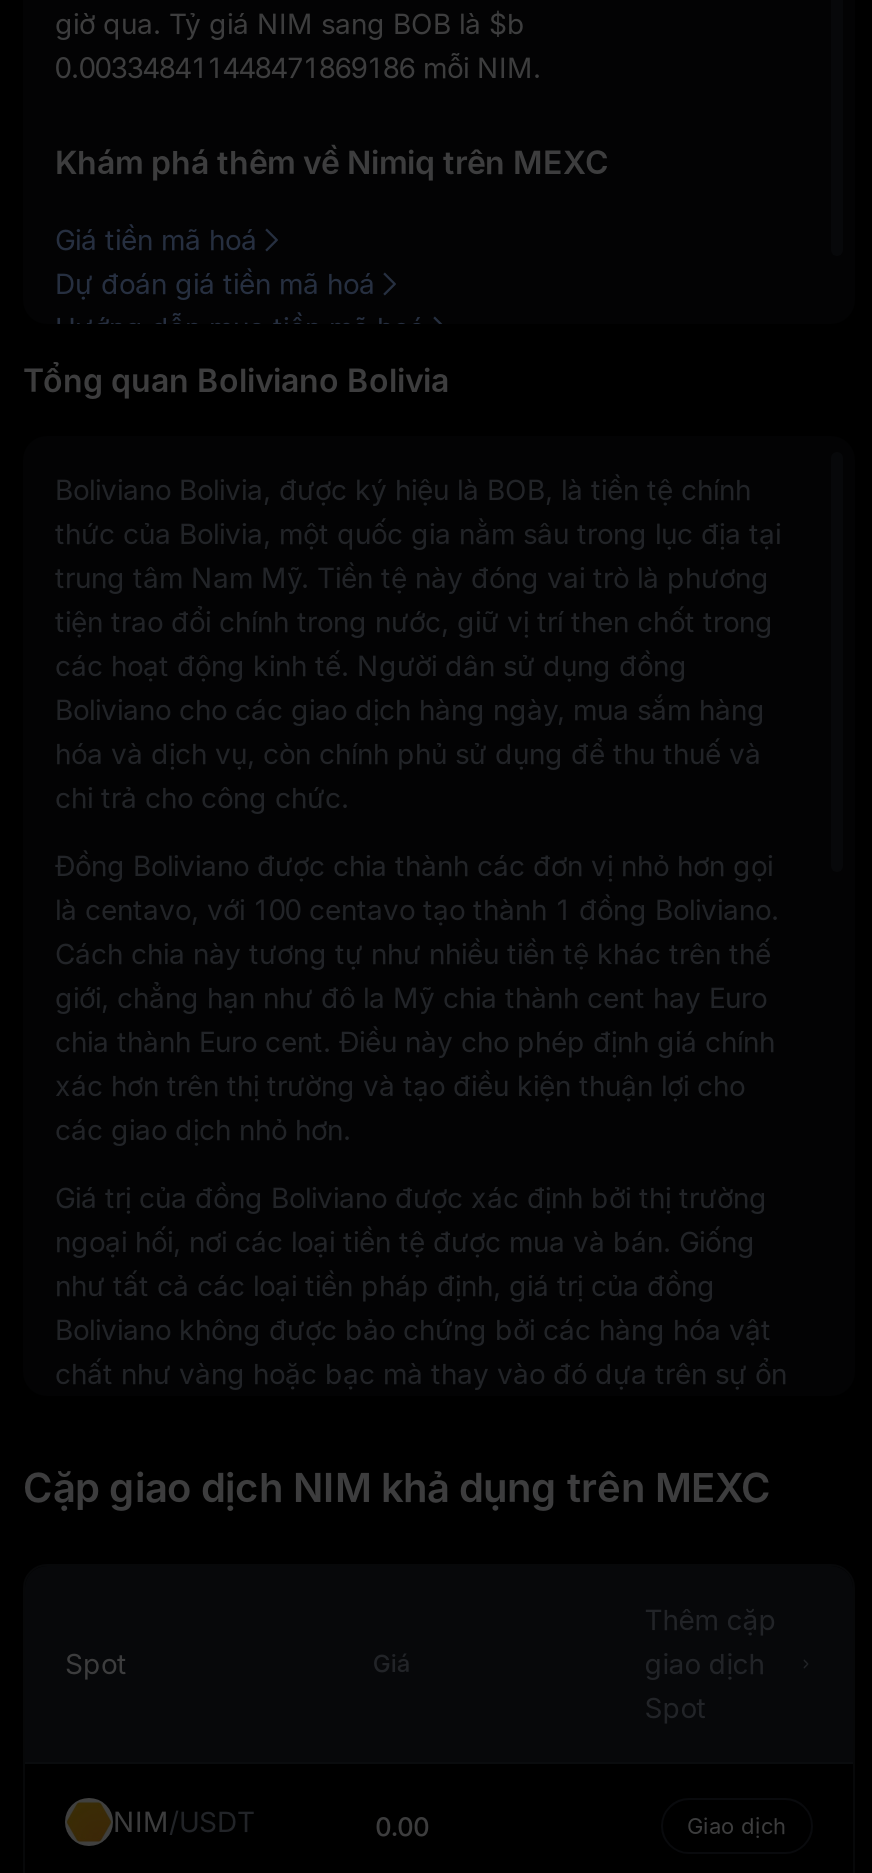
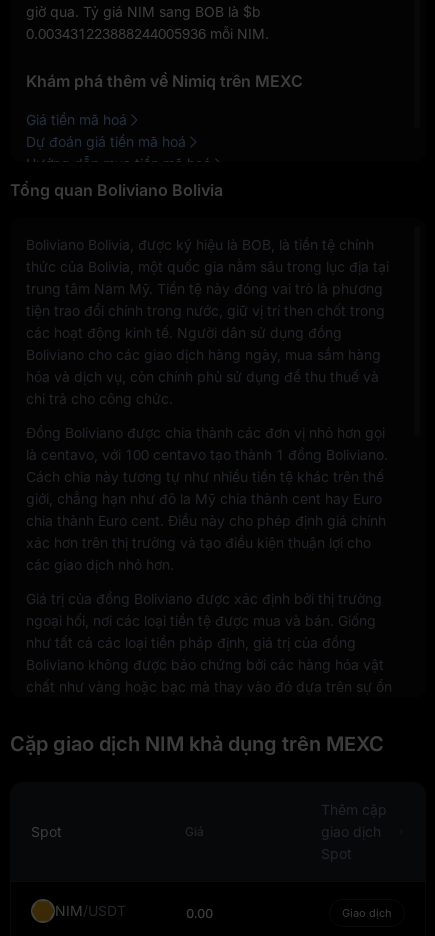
- 0.003348411448471869186 mỗi NIM.
+ 0.003431223888244005936 mỗi NIM.
